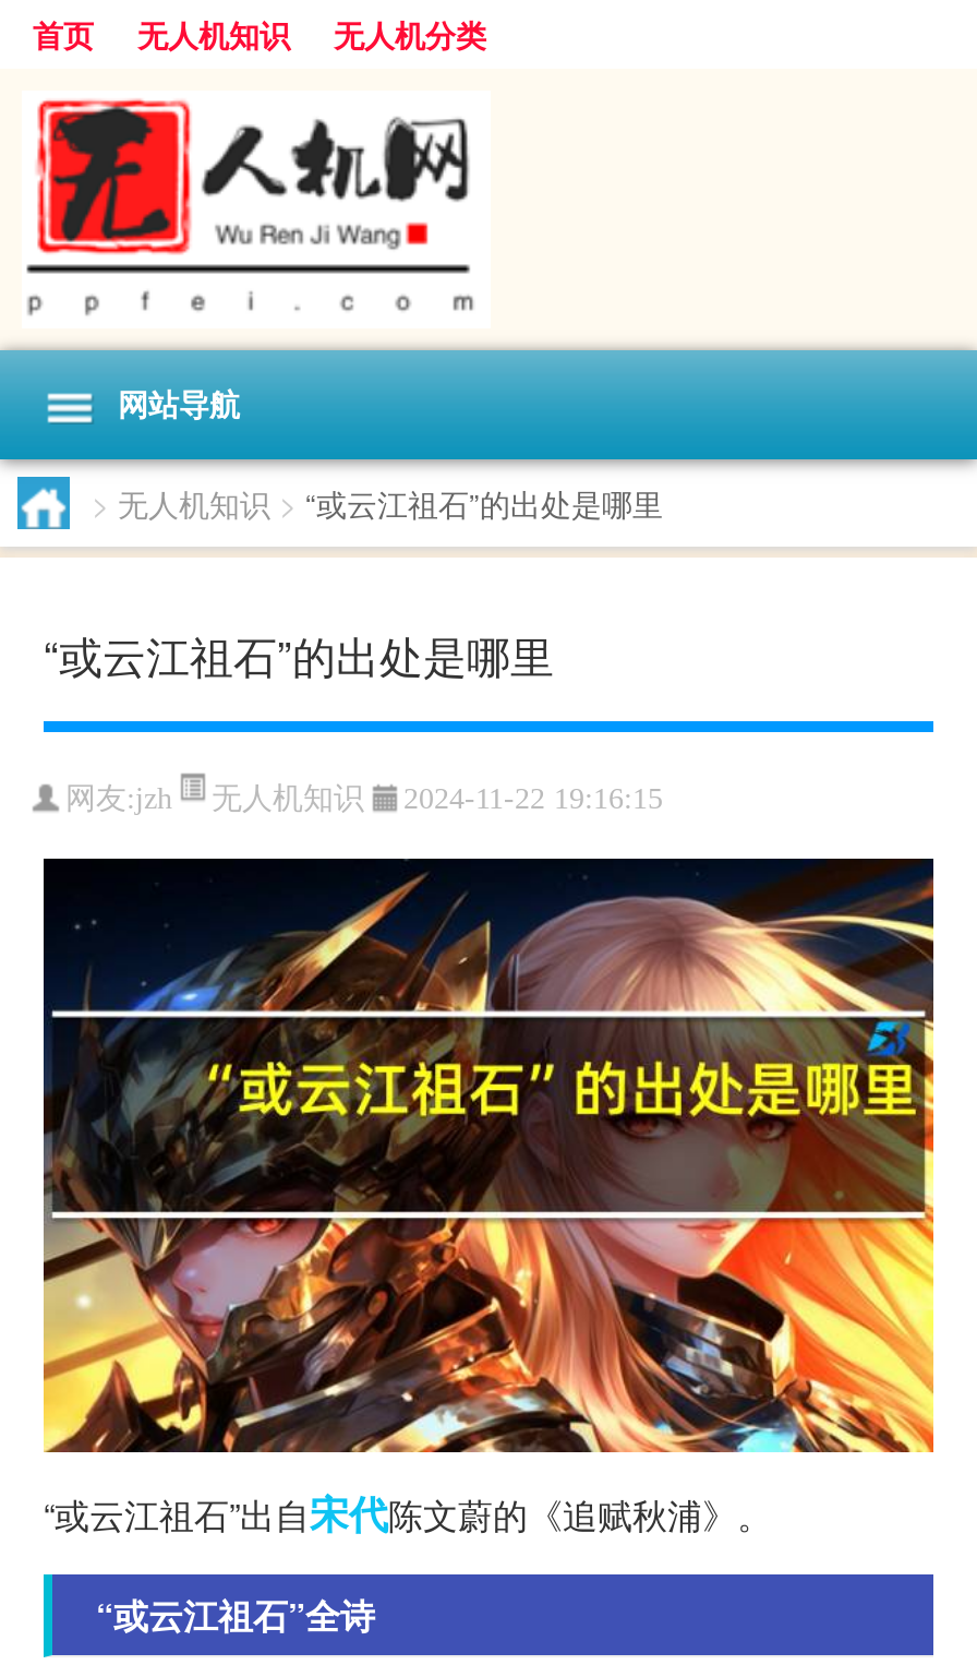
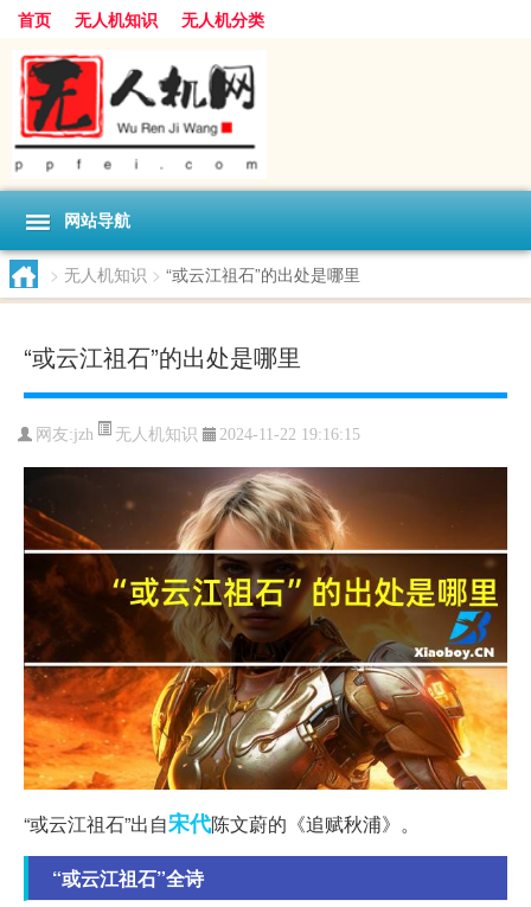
- [image]
+ [image]
